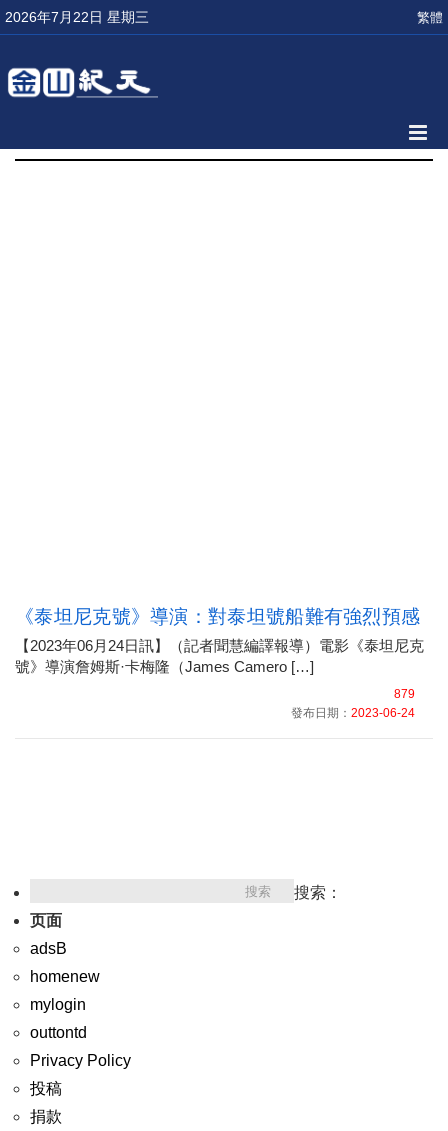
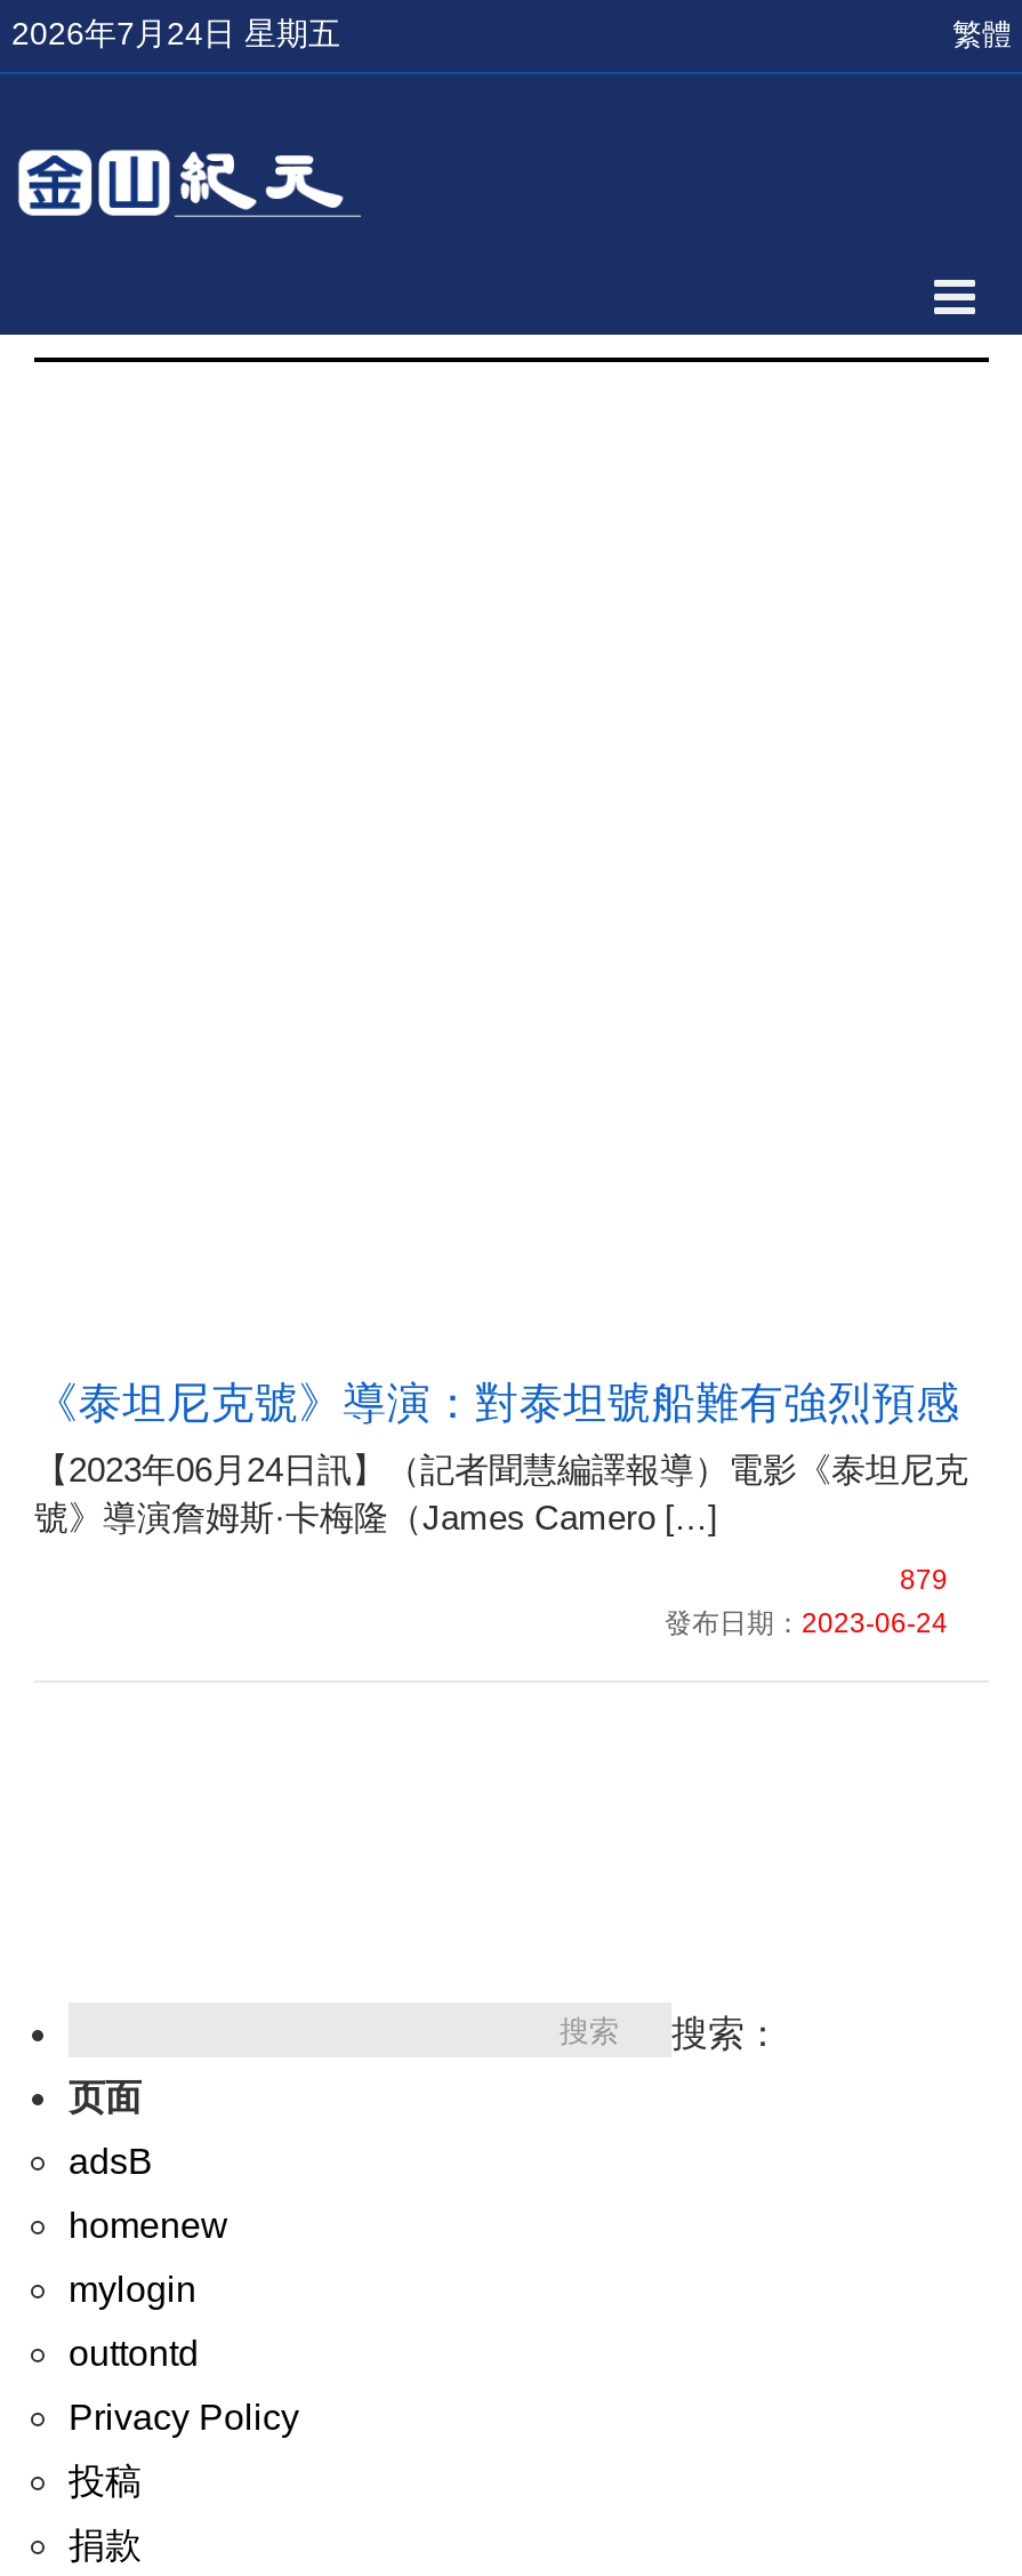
- 2026年7月22日 星期三
+ 2026年7月24日 星期五
